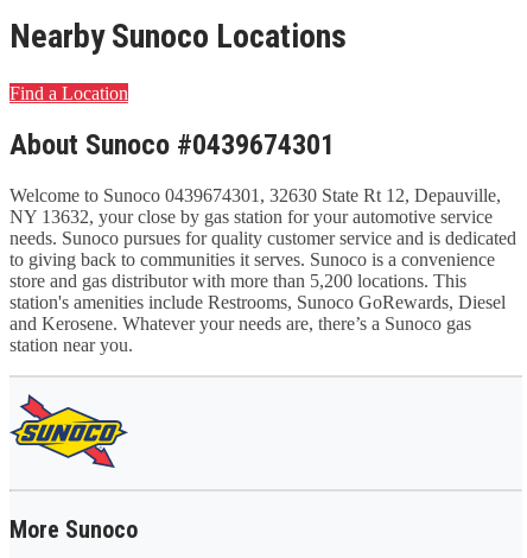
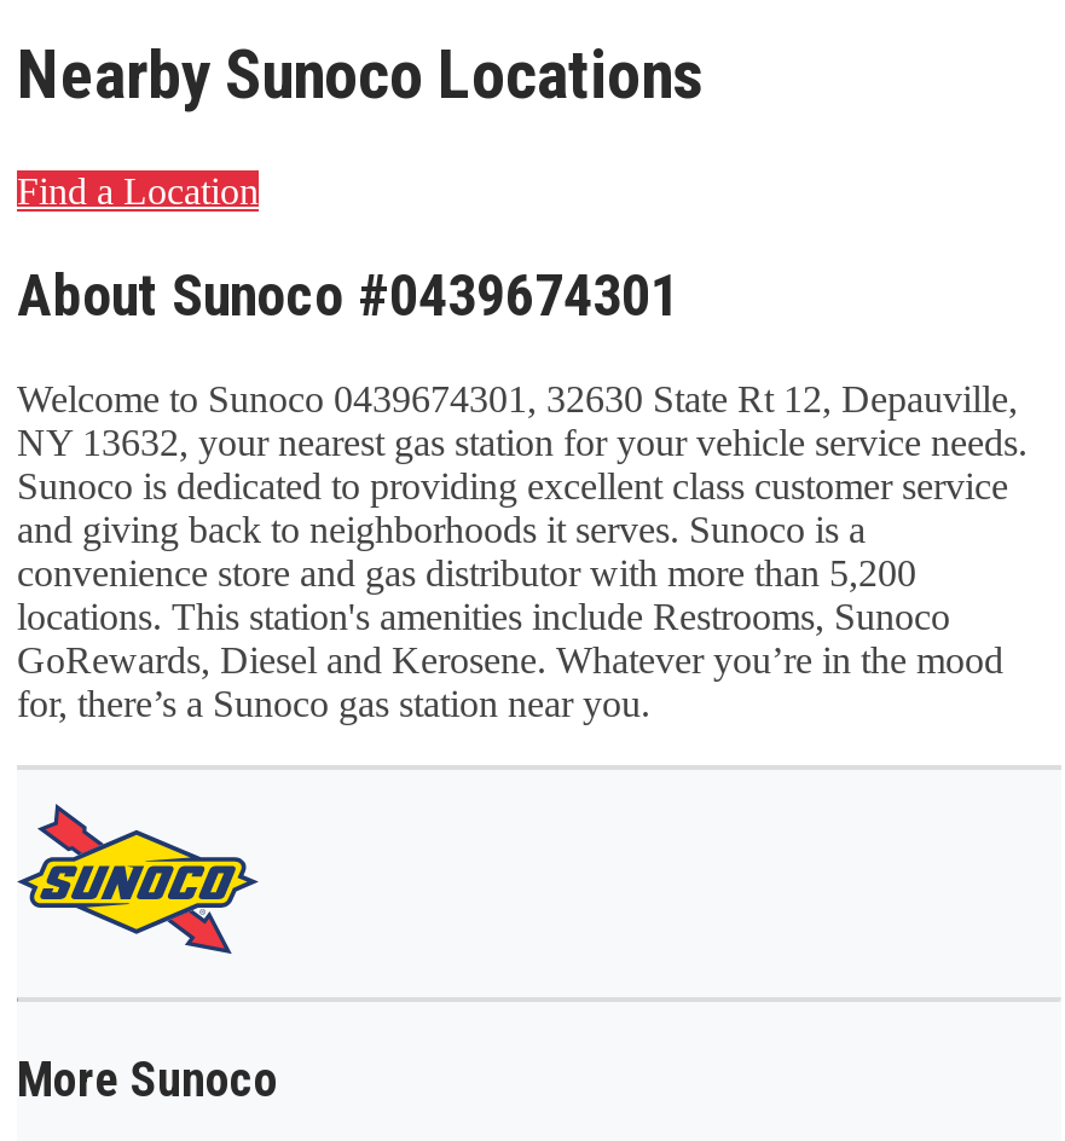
- NY 13632, your close by gas station for your automotive service
- needs. Sunoco pursues for quality customer service and is dedicated
- to giving back to communities it serves. Sunoco is a convenience
- store and gas distributor with more than 5,200 locations. This
- station's amenities include Restrooms, Sunoco GoRewards, Diesel
- and Kerosene. Whatever your needs are, there’s a Sunoco gas
- station near you.
+ NY 13632, your nearest gas station for your vehicle service needs.
+ Sunoco is dedicated to providing excellent class customer service
+ and giving back to neighborhoods it serves. Sunoco is a
+ convenience store and gas distributor with more than 5,200
+ locations. This station's amenities include Restrooms, Sunoco
+ GoRewards, Diesel and Kerosene. Whatever you’re in the mood
+ for, there’s a Sunoco gas station near you.
